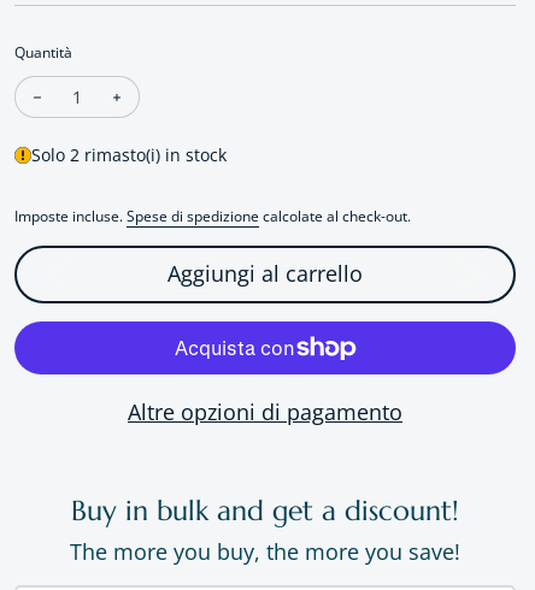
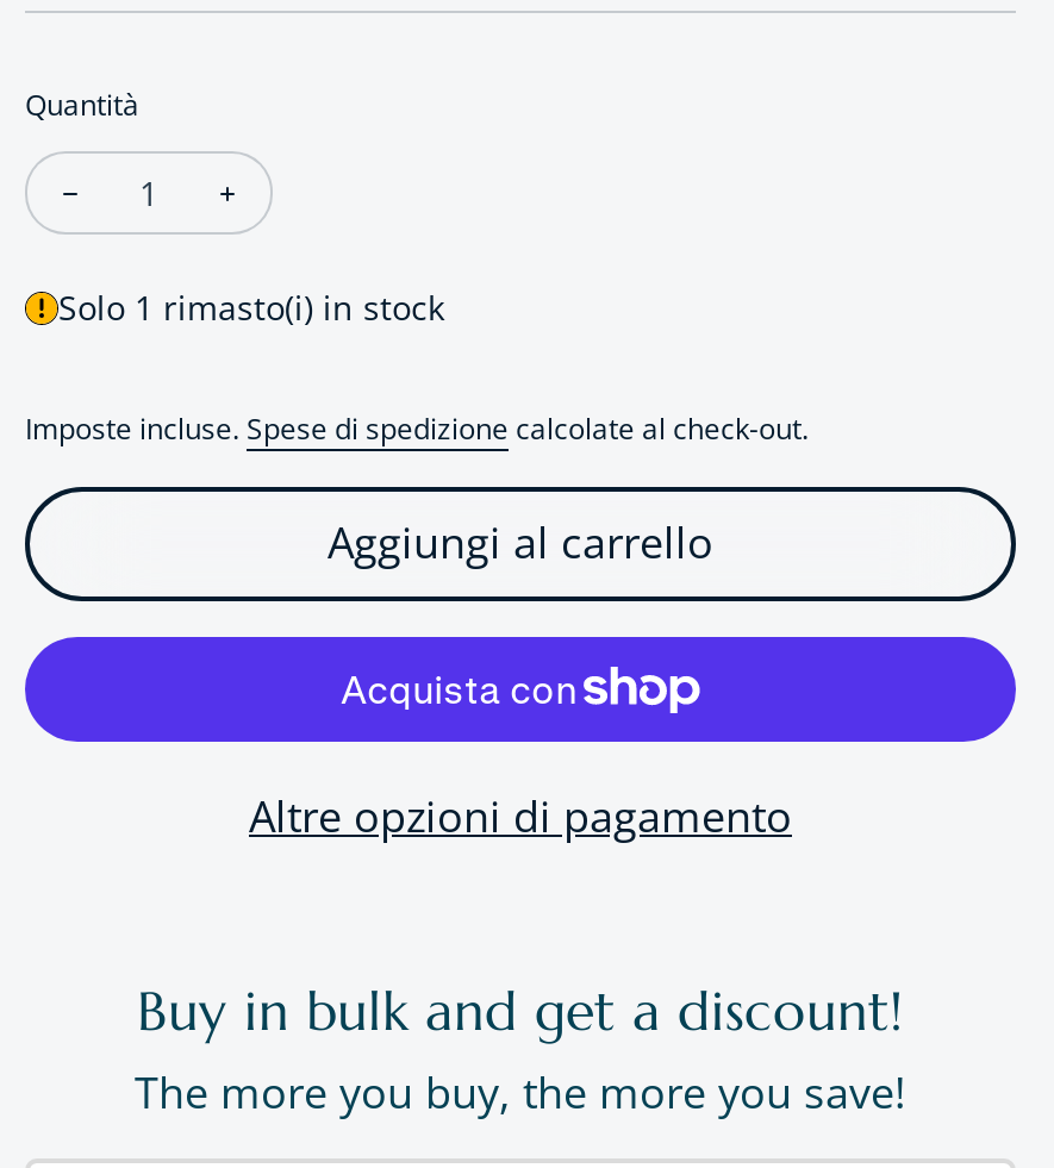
- Solo 2 rimasto(i) in stock
+ Solo 1 rimasto(i) in stock
